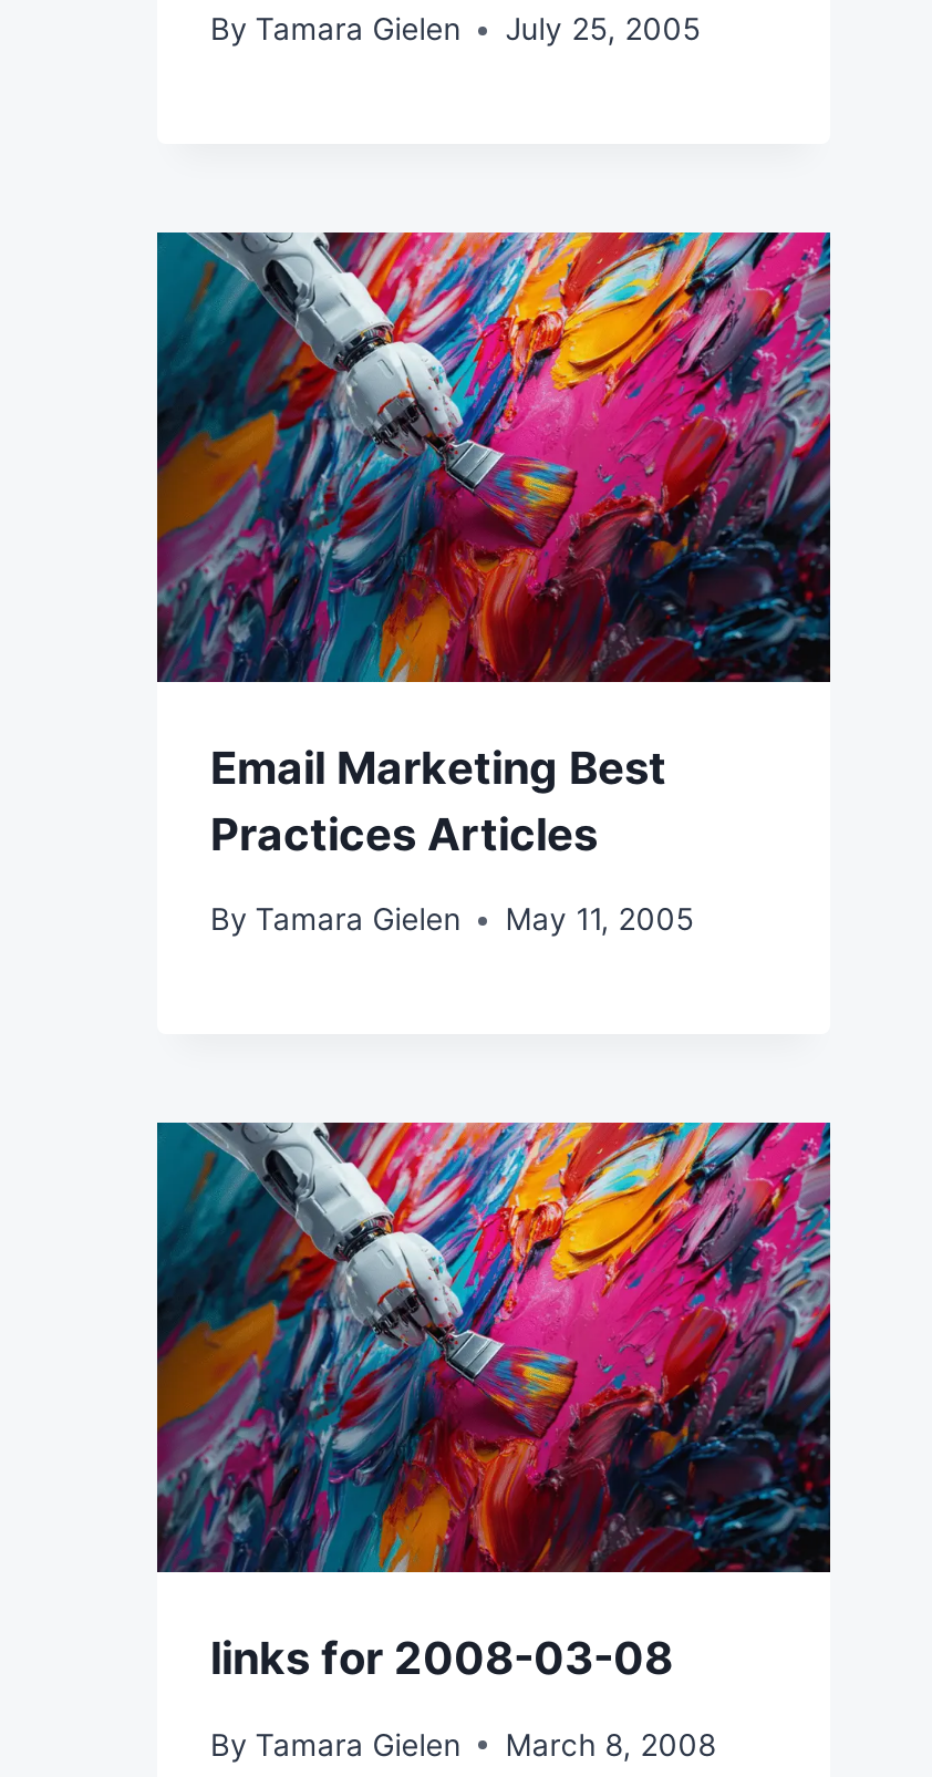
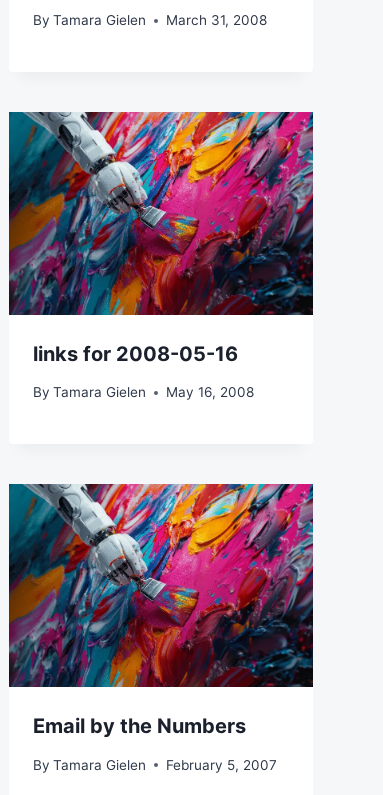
- By Tamara Gielen July 25, 2005
+ By Tamara Gielen March 31, 2008

- Email Marketing Best
- Practices Articles
+ links for 2008-05-16

- By Tamara Gielen May 11, 2005
+ By Tamara Gielen May 16, 2008

- links for 2008-03-08
+ Email by the Numbers

- By Tamara Gielen March 8, 2008
+ By Tamara Gielen February 5, 2007
